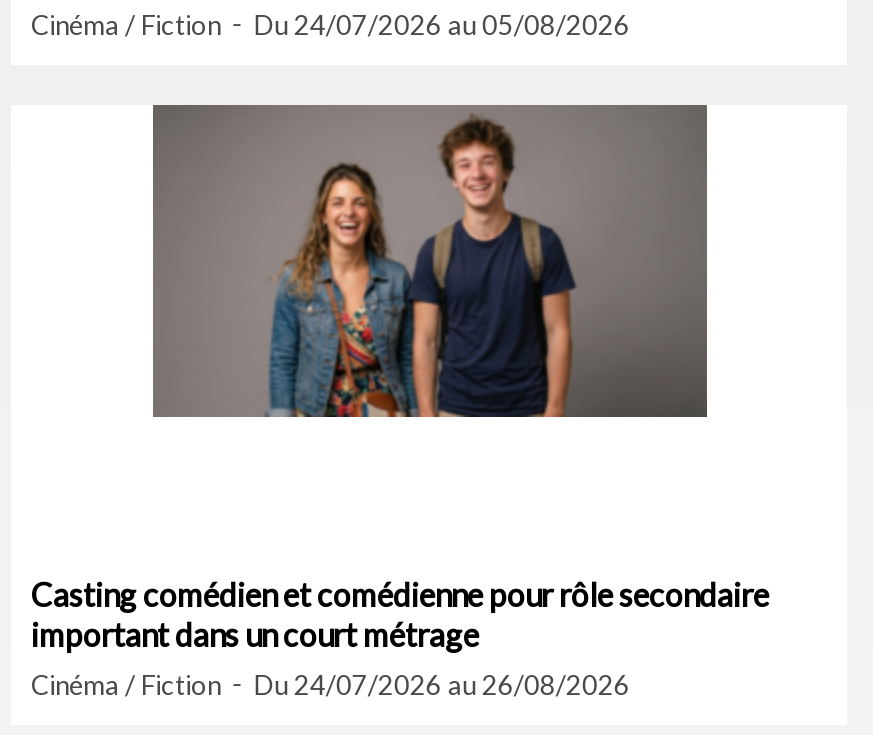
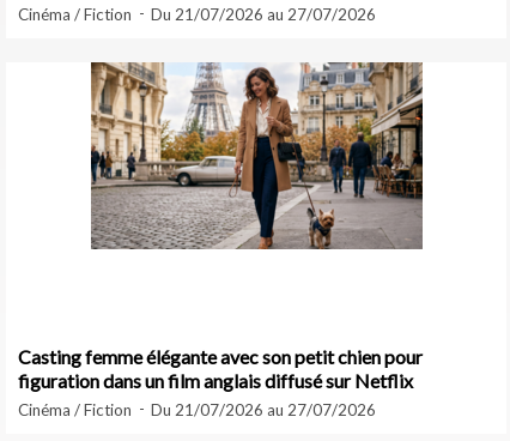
- Cinéma / Fiction Du 24/07/2026 au 05/08/2026
+ Cinéma / Fiction Du 21/07/2026 au 27/07/2026

- [image]
+ [image]

- Casting comédien et comédienne pour rôle secondaire
- important dans un court métrage
+ Casting femme élégante avec son petit chien pour
+ figuration dans un film anglais diffusé sur Netflix

- Cinéma / Fiction Du 24/07/2026 au 26/08/2026
+ Cinéma / Fiction Du 21/07/2026 au 27/07/2026
